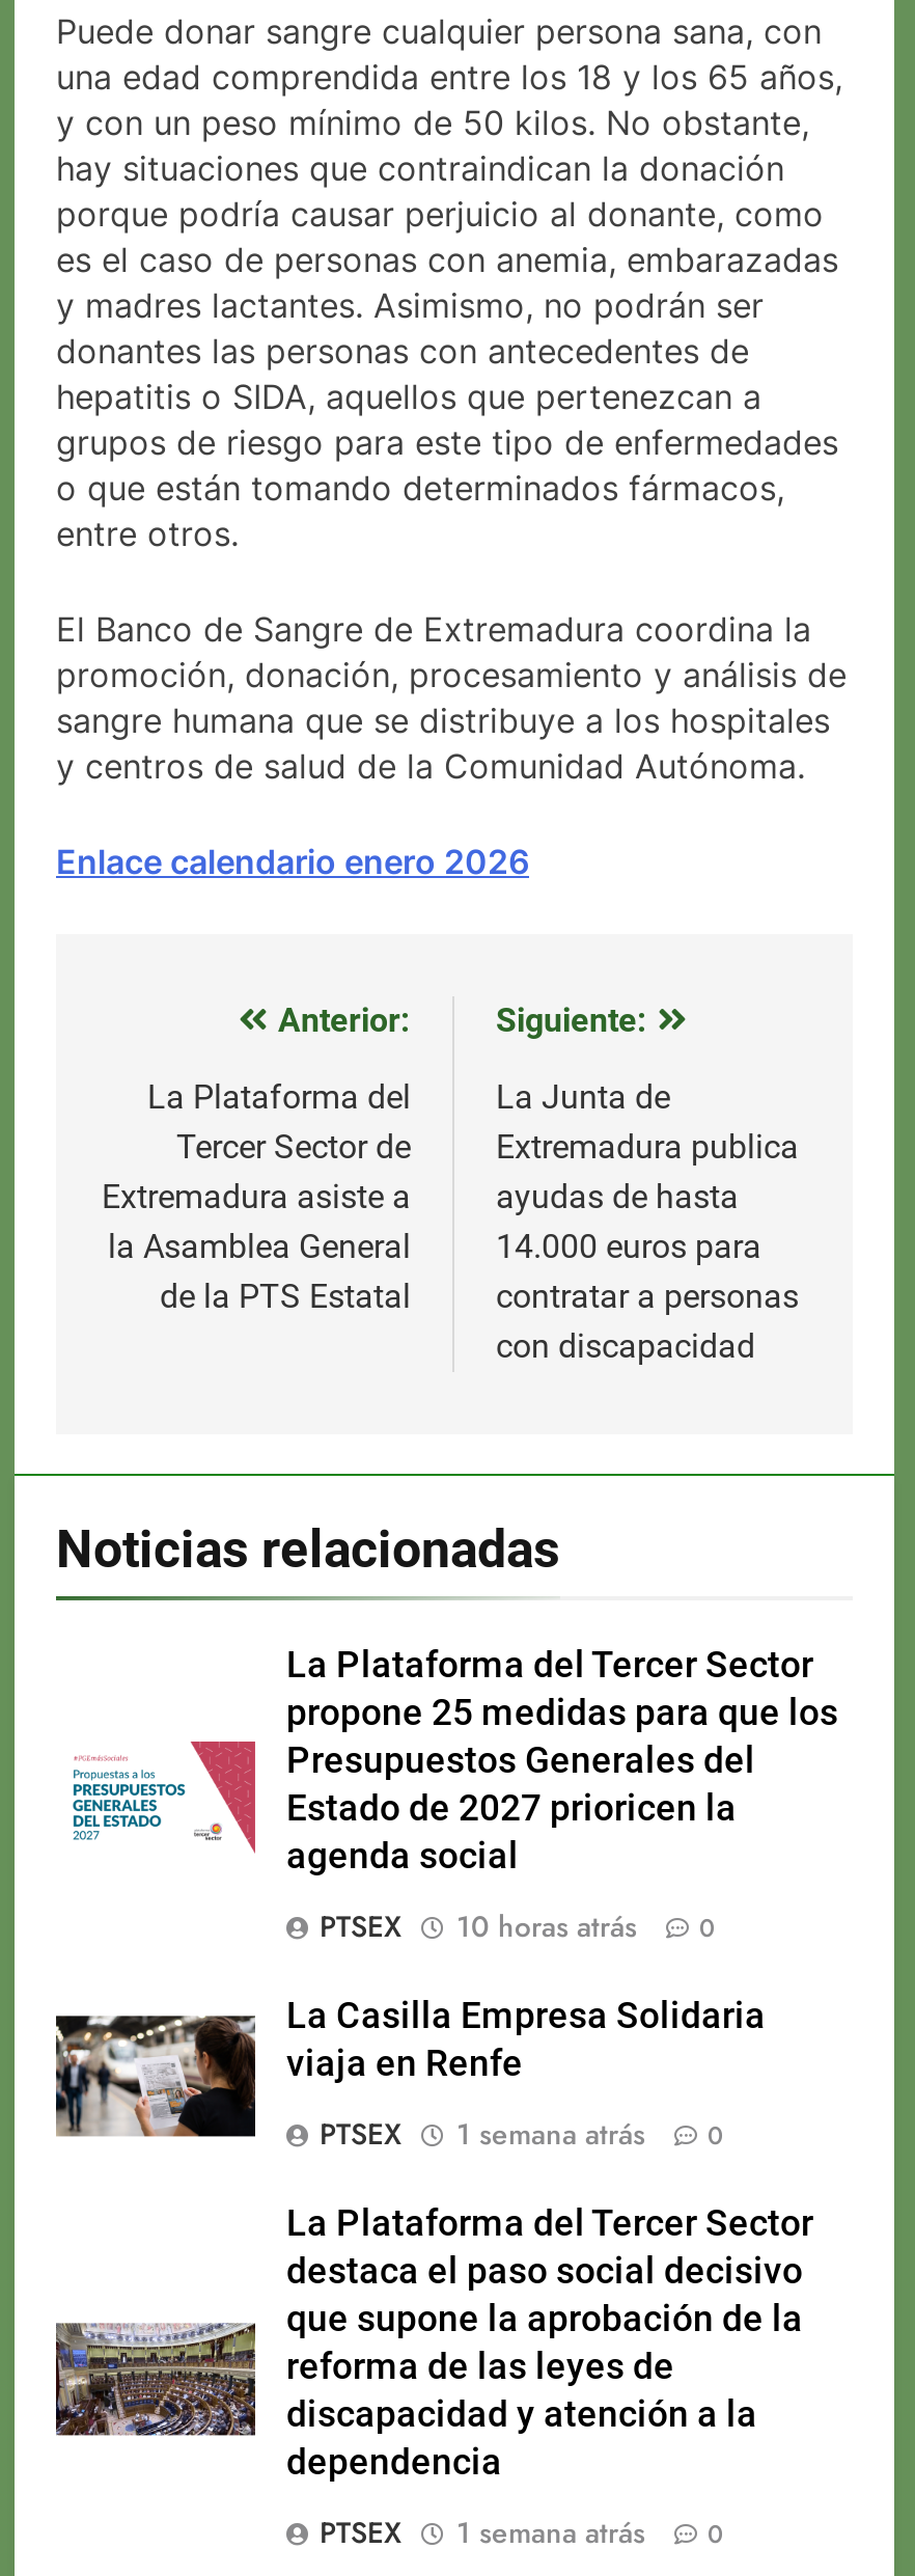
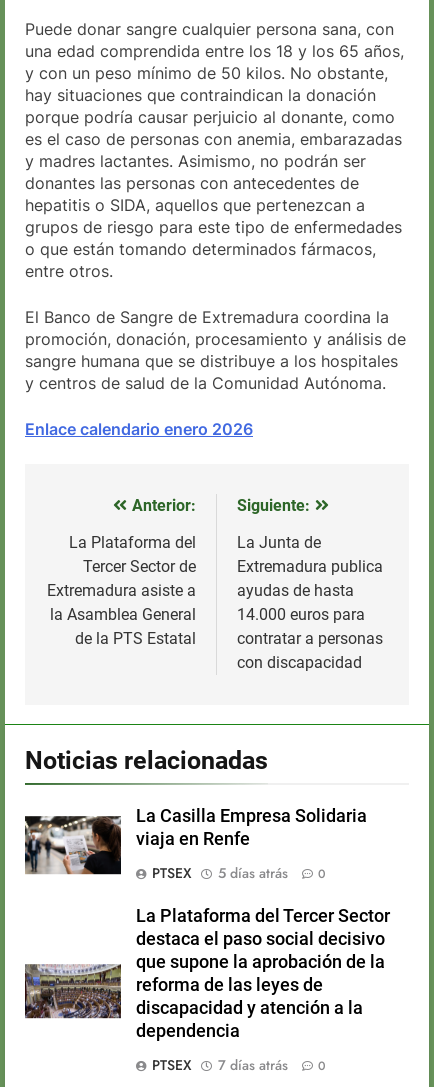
- [image]
- La Plataforma del Tercer Sector
- propone 25 medidas para que los
- Presupuestos Generales del
- Estado de 2027 prioricen la
- agenda social
- PTSEX
- 10 horas atrás
- 0

- PTSEX 1 semana atrás 0
+ PTSEX 5 días atrás 0

- PTSEX 1 semana atrás 0
+ PTSEX 7 días atrás 0
